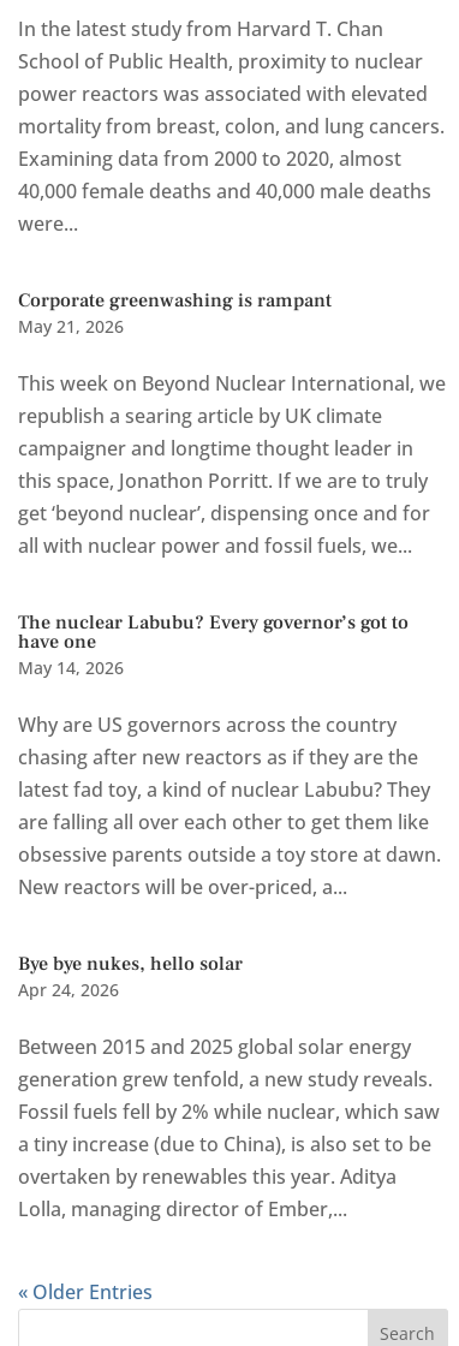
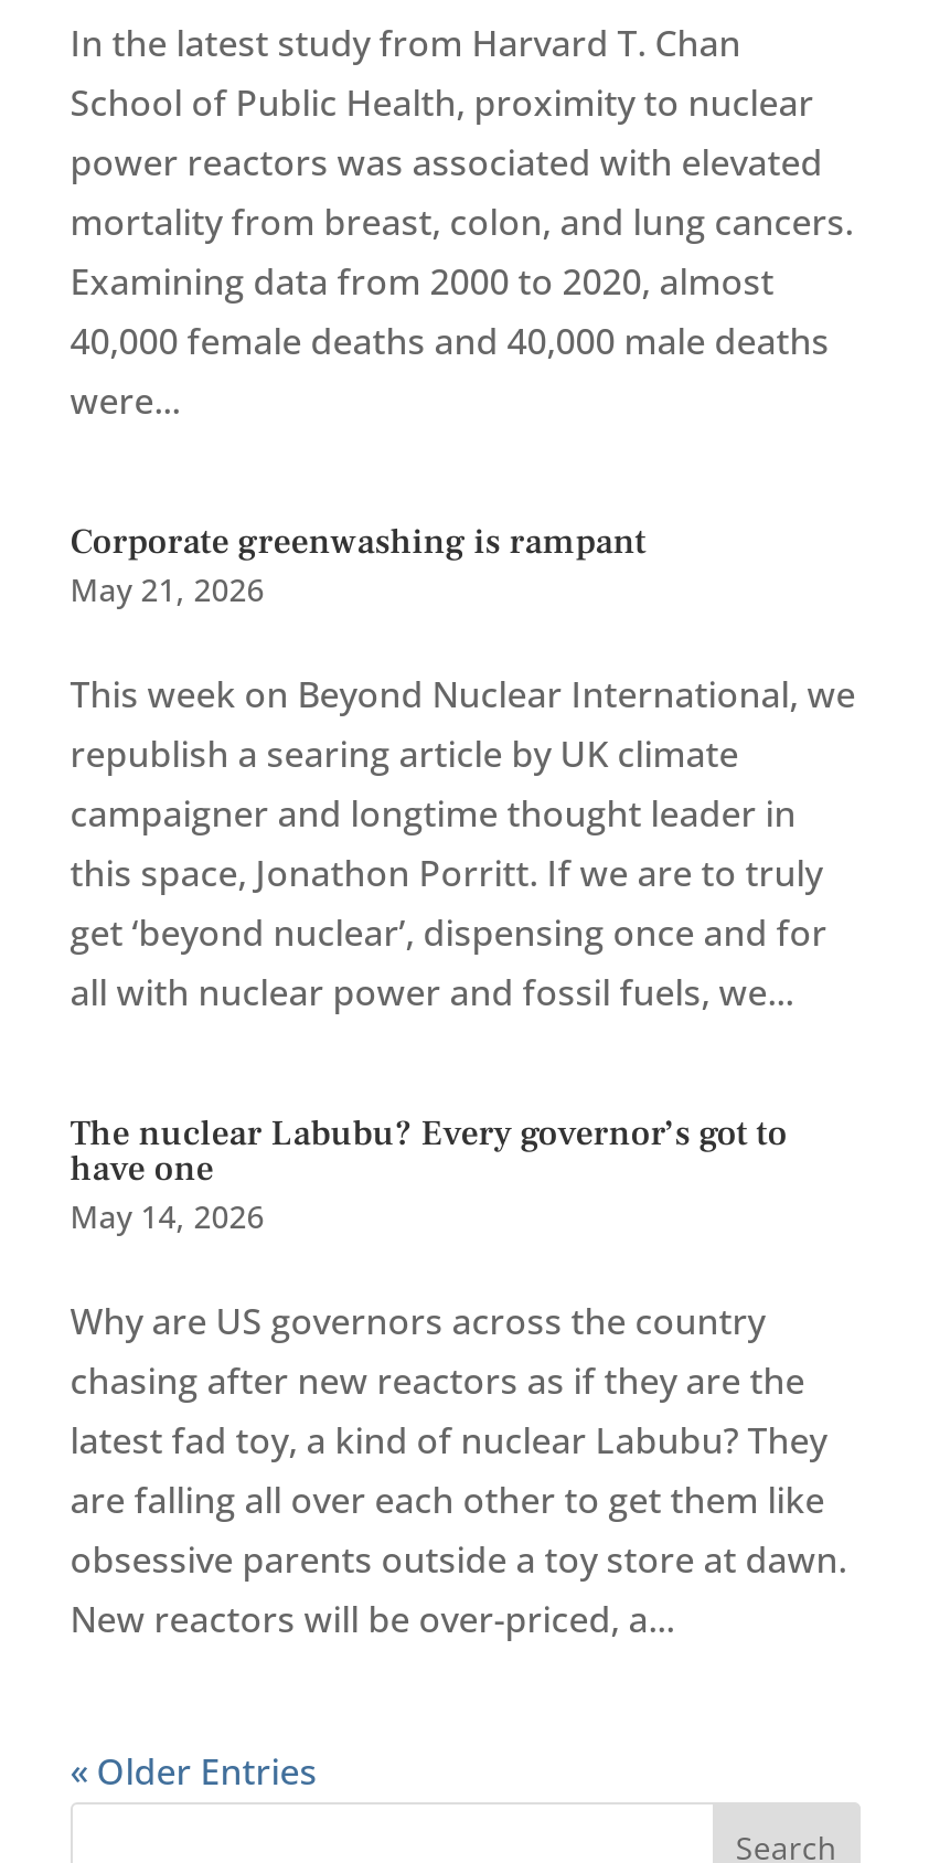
- Bye bye nukes, hello solar
- Apr 24, 2026
- Between 2015 and 2025 global solar energy
- generation grew tenfold, a new study reveals.
- Fossil fuels fell by 2% while nuclear, which saw
- a tiny increase (due to China), is also set to be
- overtaken by renewables this year. Aditya
- Lolla, managing director of Ember,...
